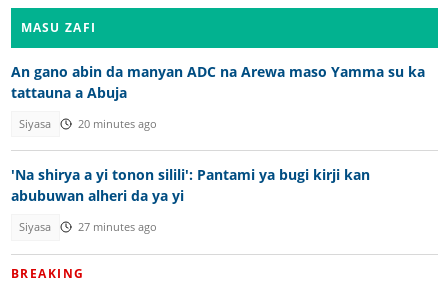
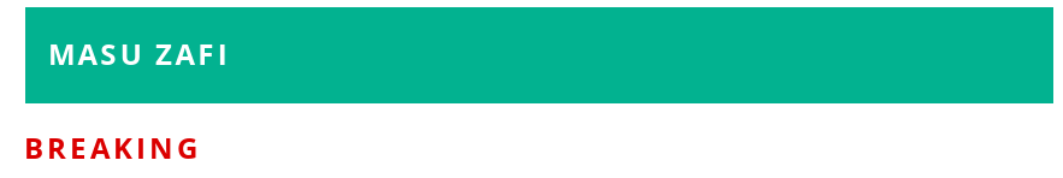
- An gano abin da manyan ADC na Arewa maso Yamma su ka
- tattauna a Abuja
- Siyasa
- 20 minutes ago
- 'Na shirya a yi tonon silili': Pantami ya bugi kirji kan
- abubuwan alheri da ya yi
- Siyasa
- 27 minutes ago
